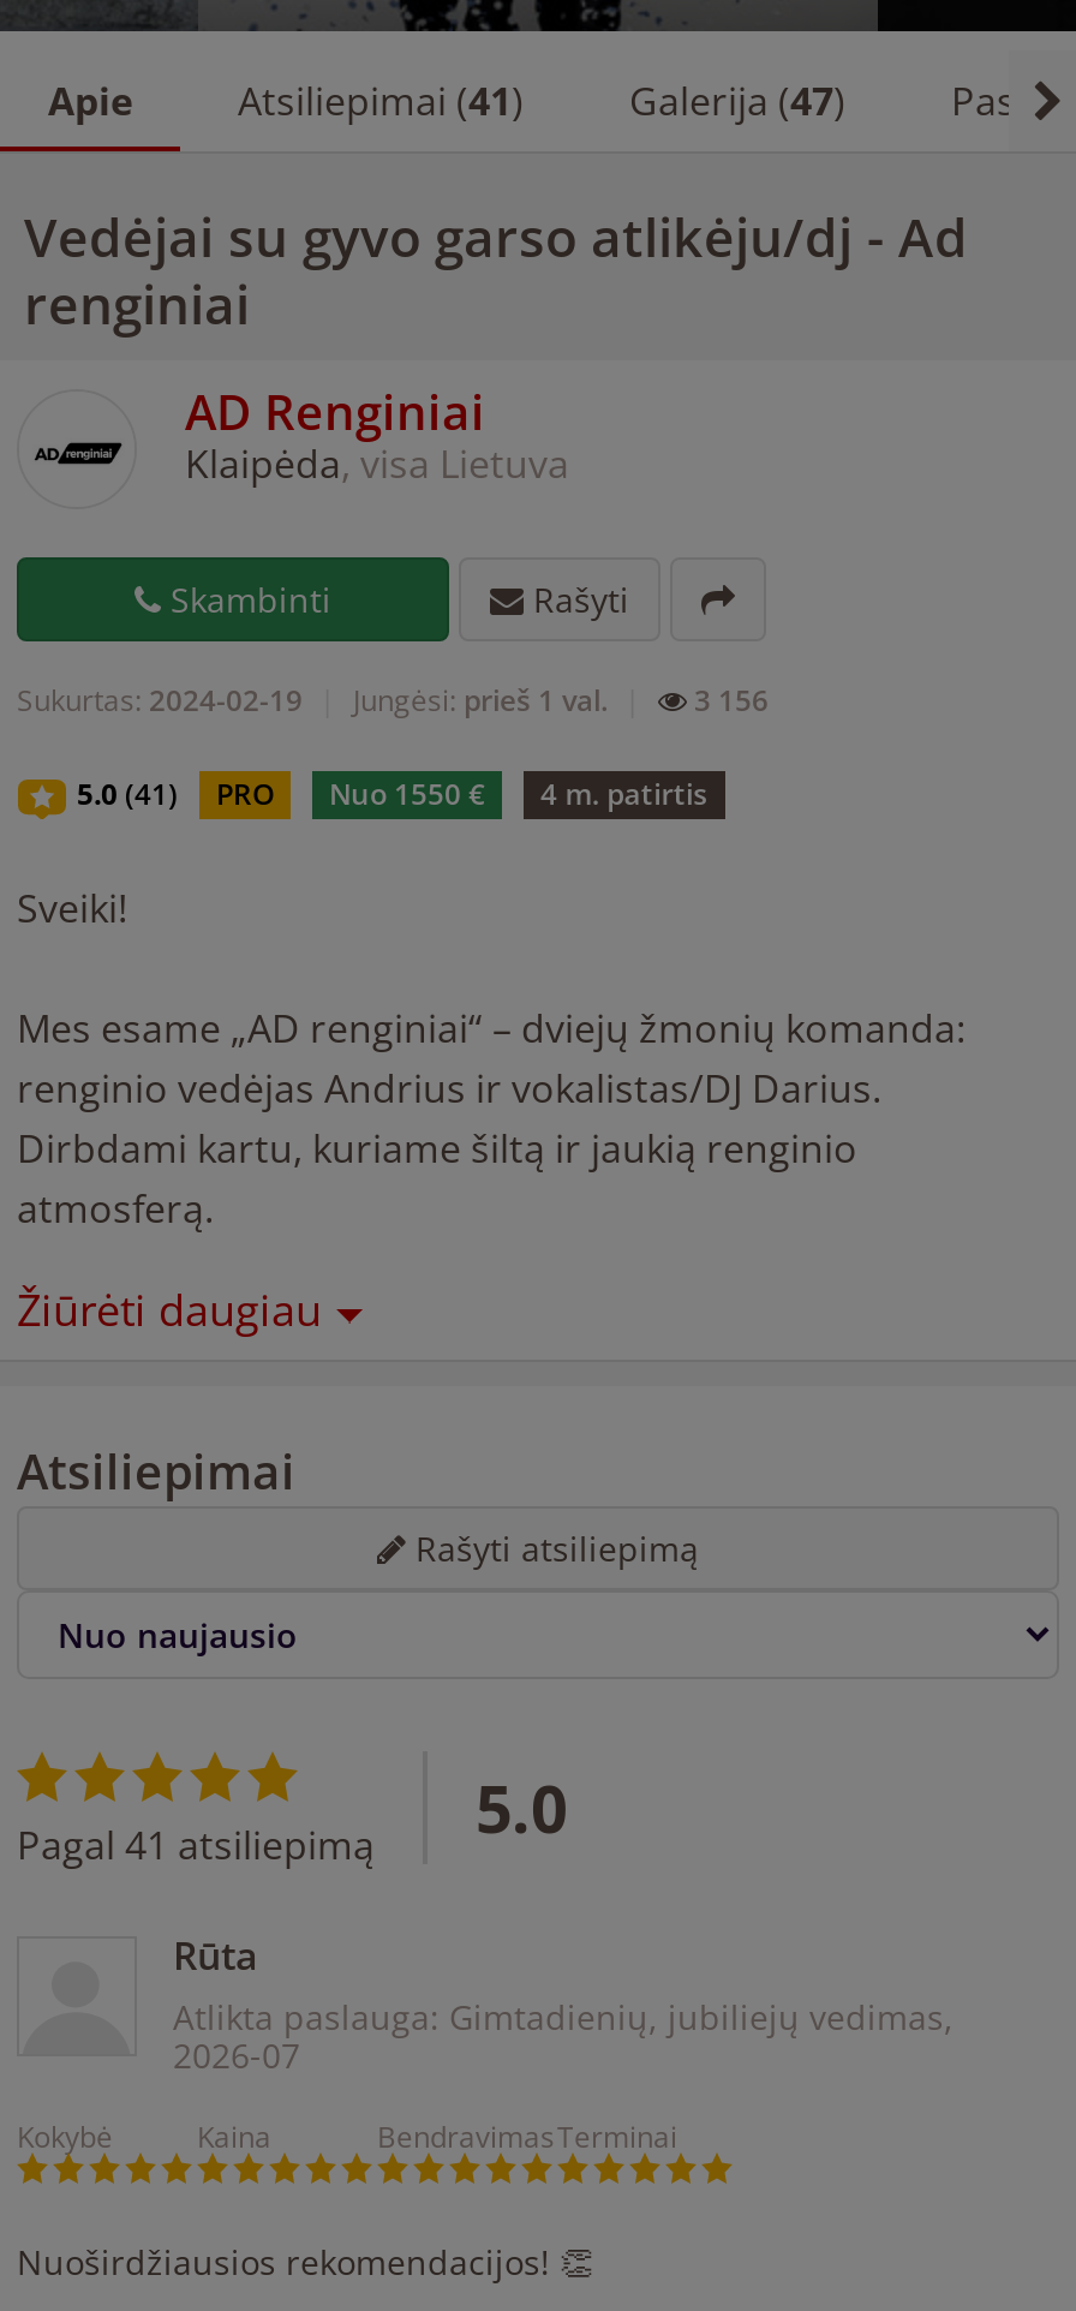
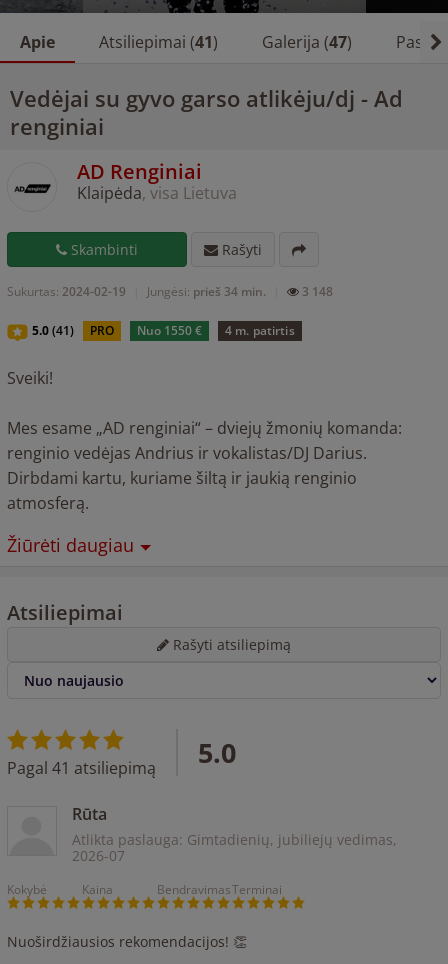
- Jungėsi: prieš 1 val.
+ Jungėsi: prieš 34 min.

- 3 156
+ 3 148
